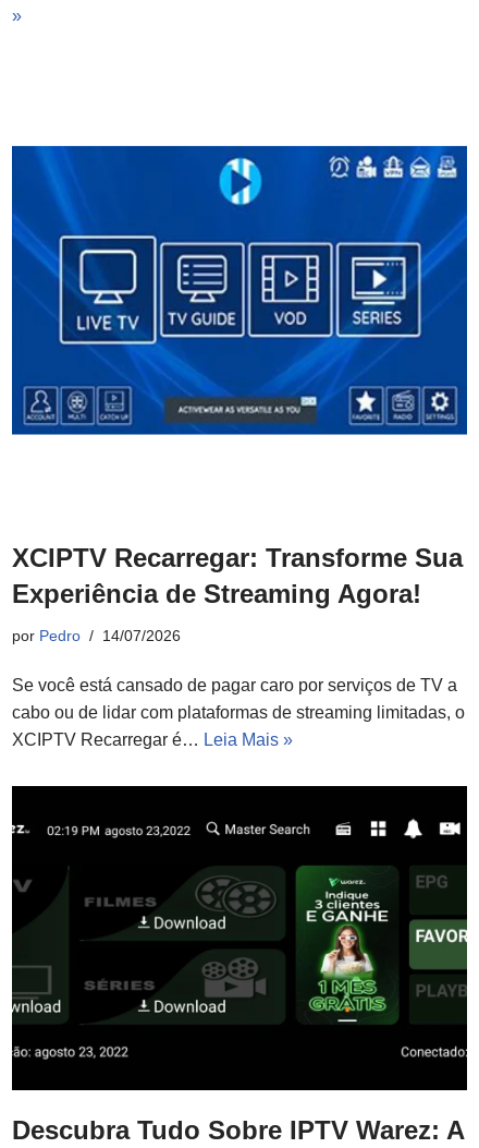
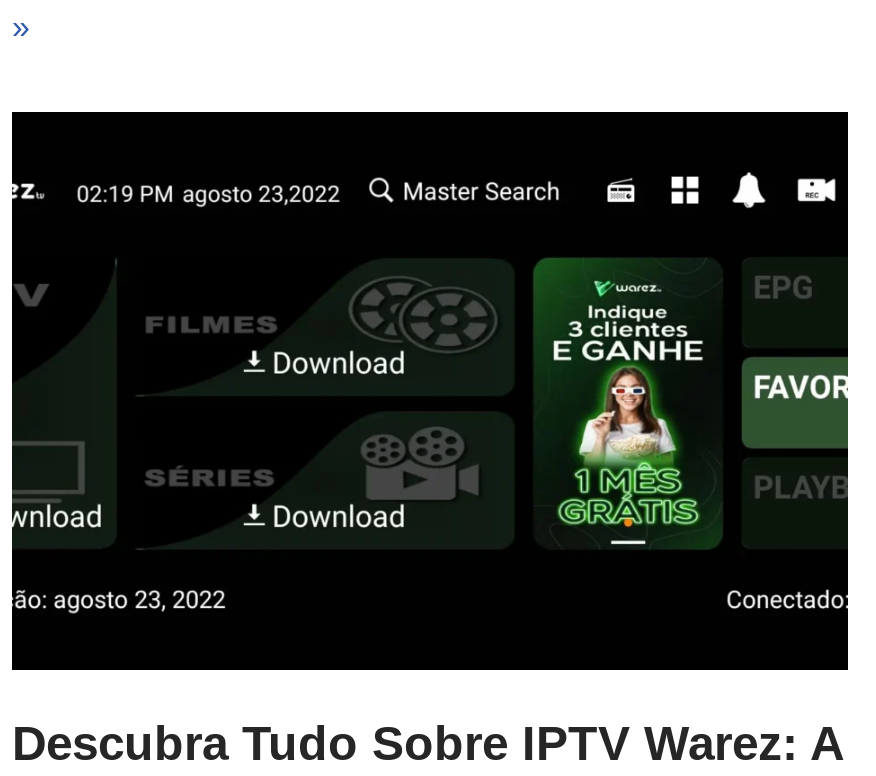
- [image]

- XCIPTV Recarregar: Transforme Sua
- Experiência de Streaming Agora!
- por Pedro
- 14/07/2026
- Se você está cansado de pagar caro por serviços de TV a
- cabo ou de lidar com plataformas de streaming limitadas, o
- XCIPTV Recarregar é… Leia Mais »
